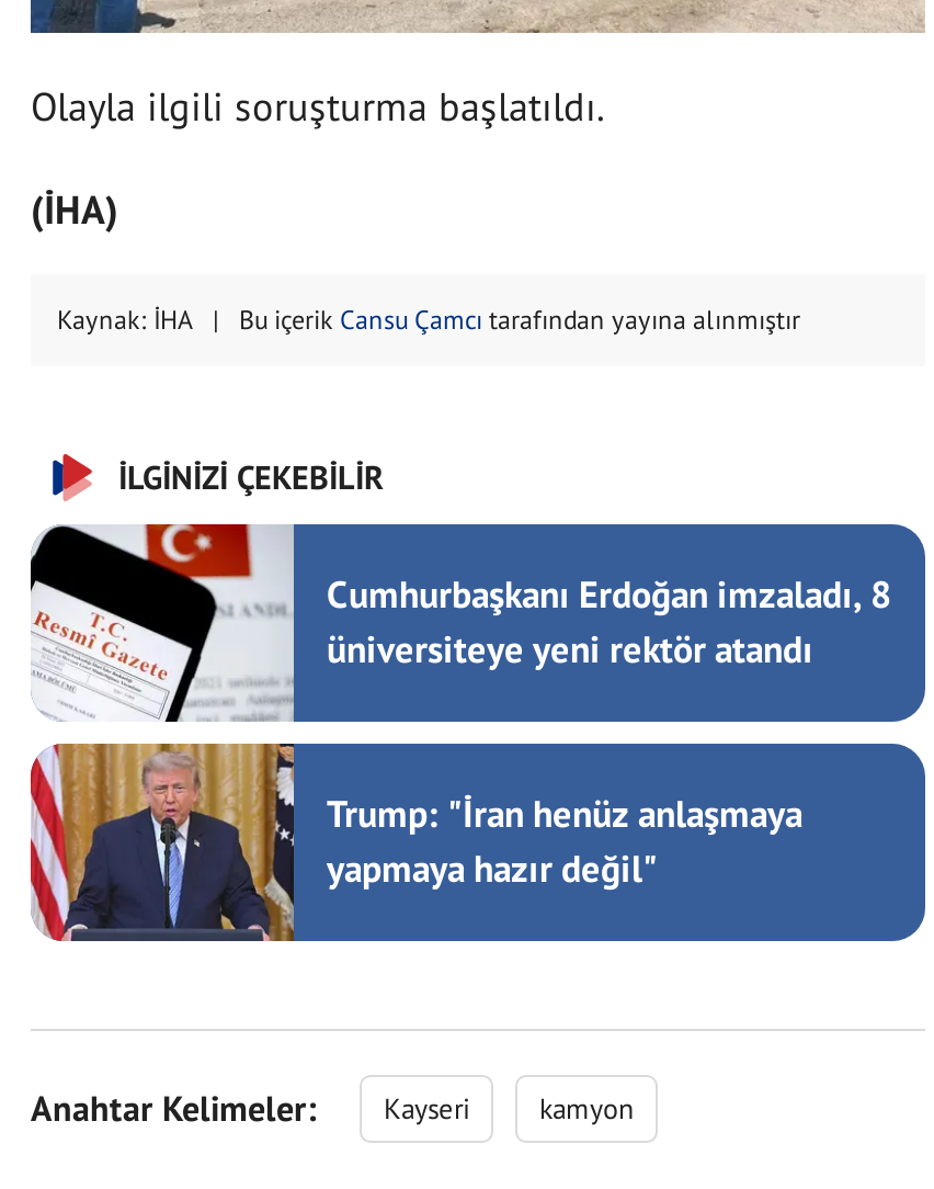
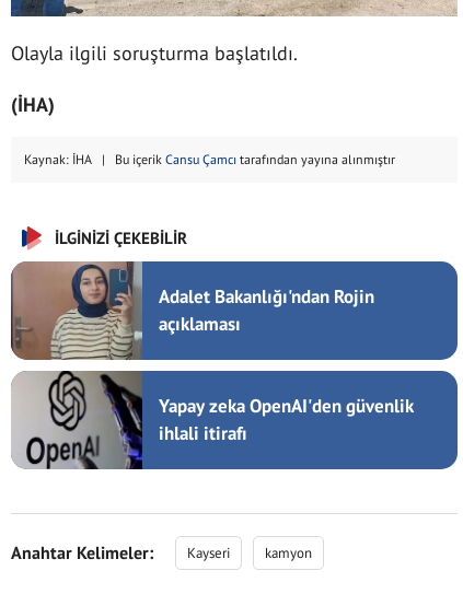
- [image]
- Cumhurbaşkanı Erdoğan imzaladı, 8
- üniversiteye yeni rektör atandı
+ [image]
+ Adalet Bakanlığı'ndan Rojin
+ açıklaması

- [image]
- Trump: "İran henüz anlaşmaya
- yapmaya hazır değil"
+ [image]
+ Yapay zeka OpenAI'den güvenlik
+ ihlali itirafı
